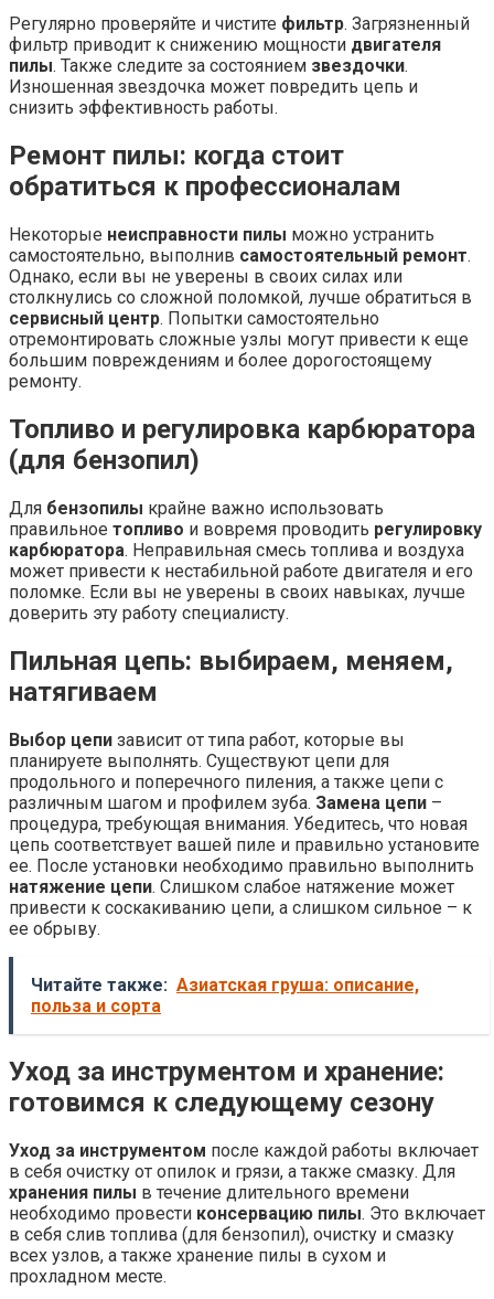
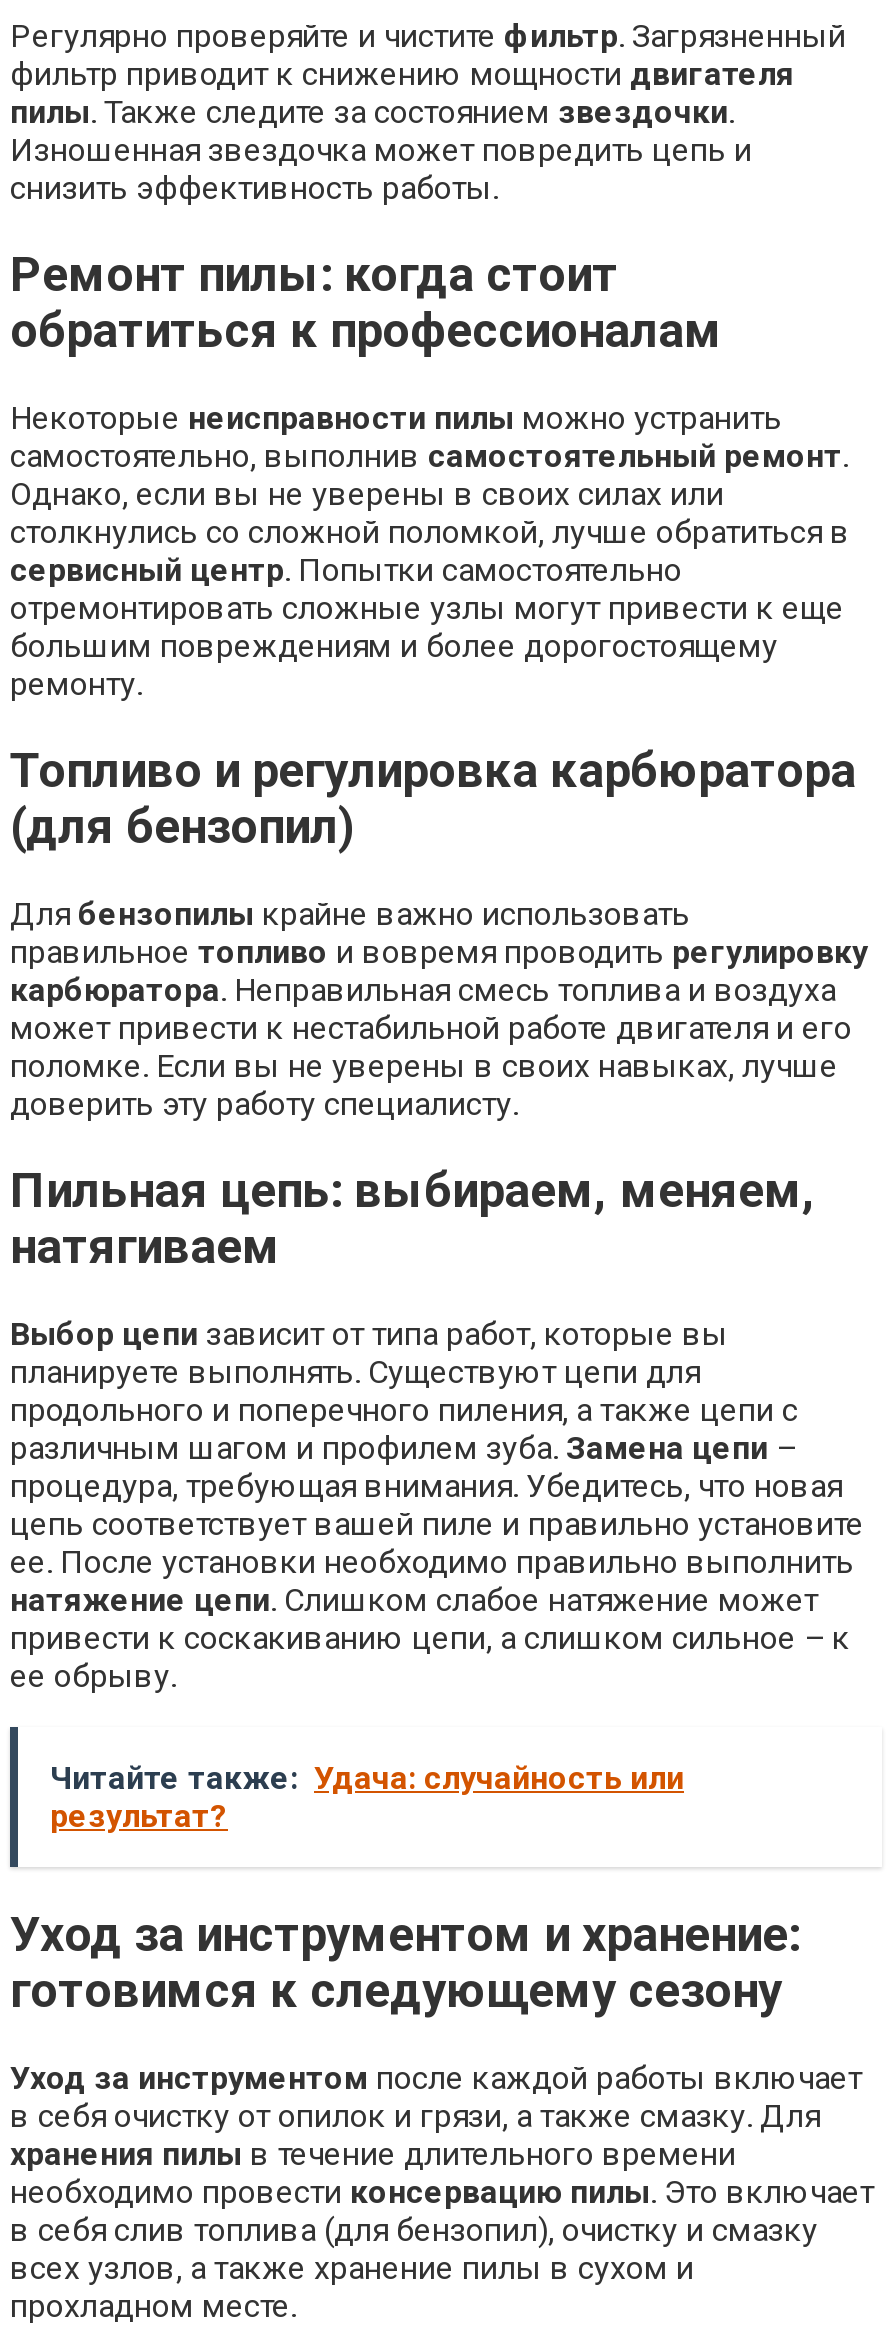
- Читайте также: Азиатская груша: описание,
- польза и сорта
+ Читайте также: Удача: случайность или
+ результат?
